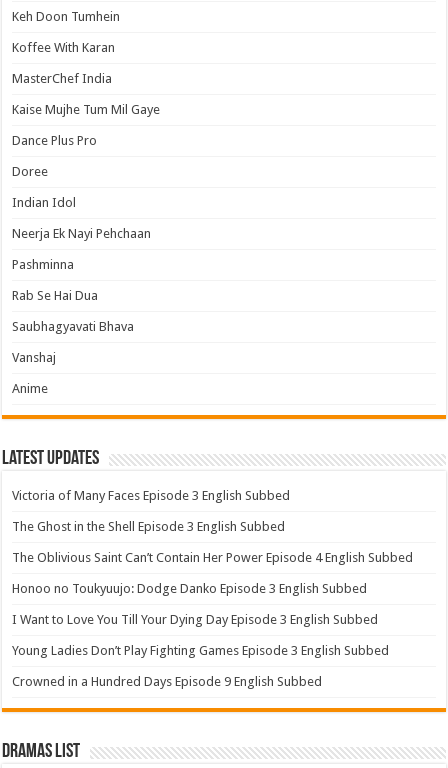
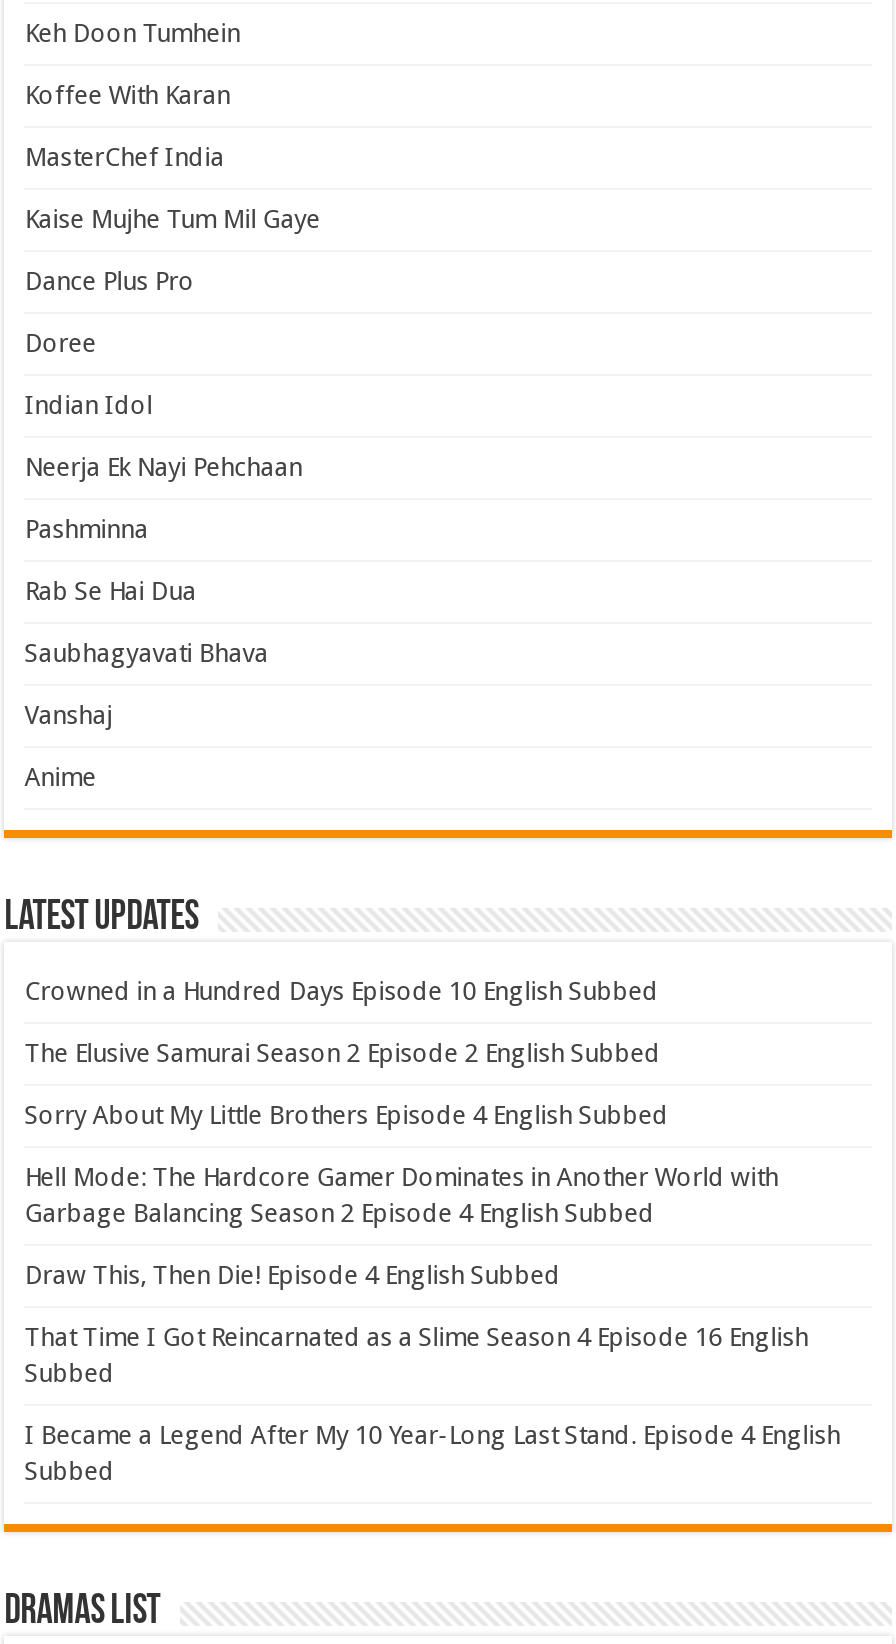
- Victoria of Many Faces Episode 3 English Subbed
+ Crowned in a Hundred Days Episode 10 English Subbed

- The Ghost in the Shell Episode 3 English Subbed
+ The Elusive Samurai Season 2 Episode 2 English Subbed

- The Oblivious Saint Can’t Contain Her Power Episode 4 English Subbed
+ Sorry About My Little Brothers Episode 4 English Subbed

- Honoo no Toukyuujo: Dodge Danko Episode 3 English Subbed
+ Hell Mode: The Hardcore Gamer Dominates in Another World with
+ Garbage Balancing Season 2 Episode 4 English Subbed

- I Want to Love You Till Your Dying Day Episode 3 English Subbed
+ Draw This, Then Die! Episode 4 English Subbed

- Young Ladies Don’t Play Fighting Games Episode 3 English Subbed
+ That Time I Got Reincarnated as a Slime Season 4 Episode 16 English
+ Subbed

- Crowned in a Hundred Days Episode 9 English Subbed
+ I Became a Legend After My 10 Year-Long Last Stand. Episode 4 English
+ Subbed
